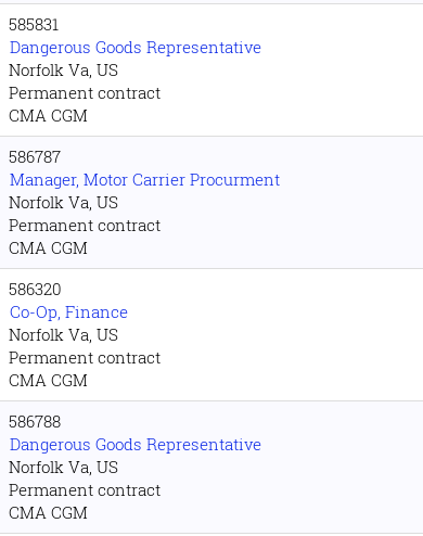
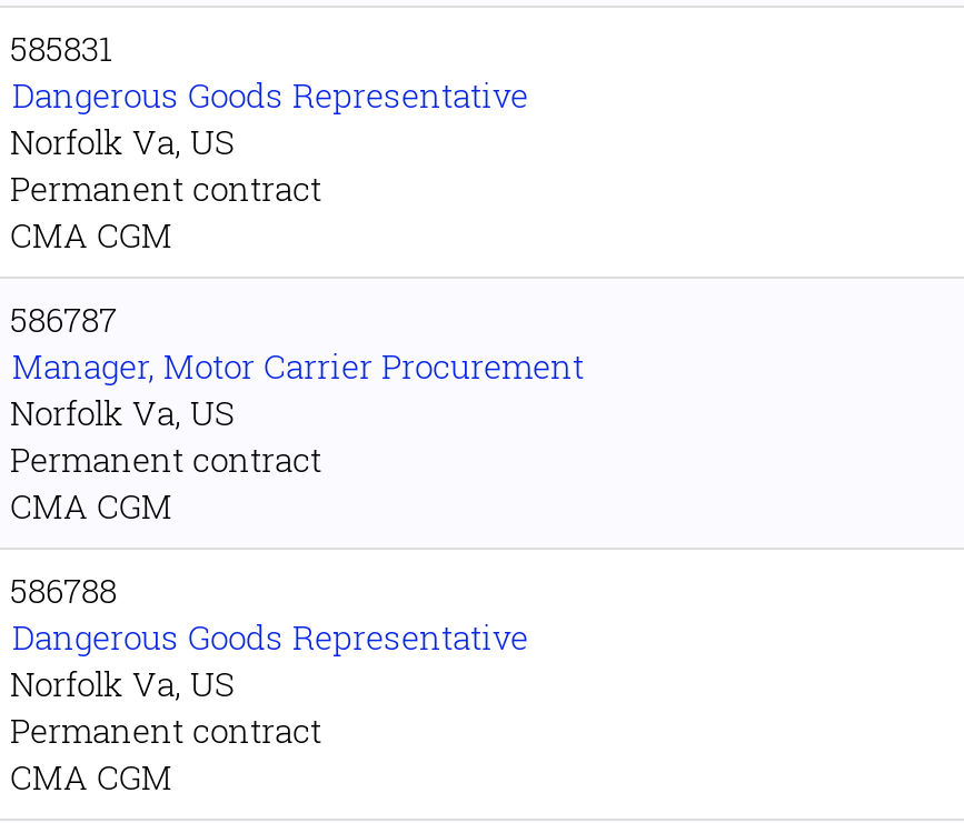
- Manager, Motor Carrier Procurment
- Norfolk Va, US
- Permanent contract
- CMA CGM
- 586320
- Co-Op, Finance
+ Manager, Motor Carrier Procurement
